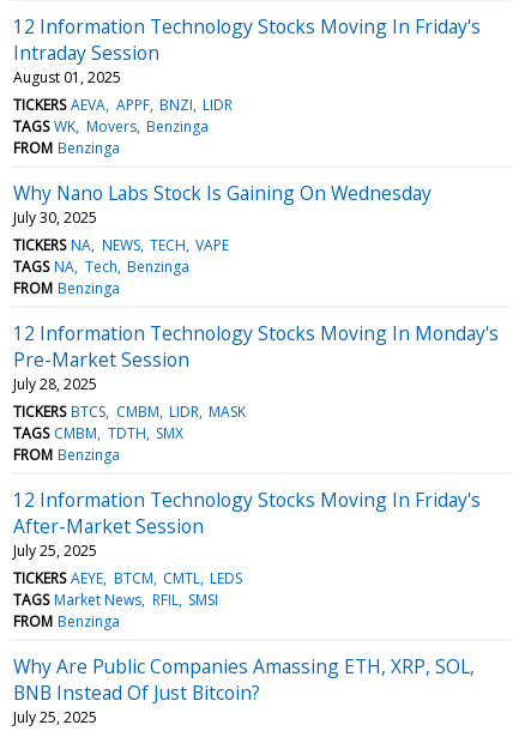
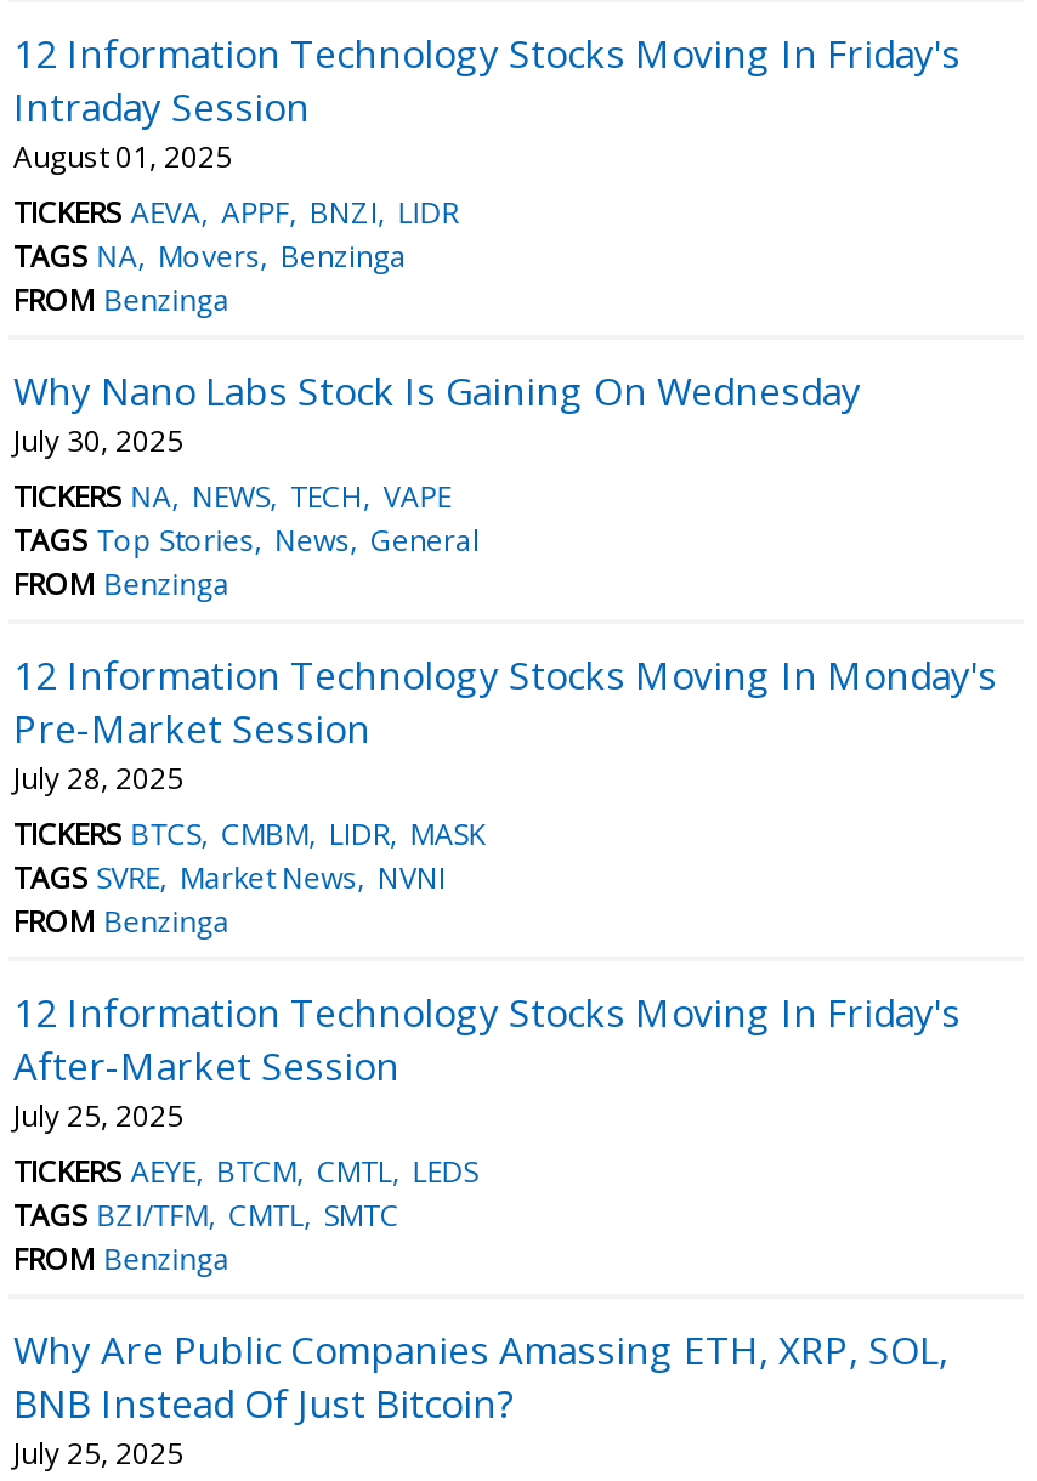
- TAGS WK Movers Benzinga
+ TAGS NA Movers Benzinga

- TAGS NA Tech Benzinga
+ TAGS Top Stories News General

- TAGS CMBM TDTH SMX
+ TAGS SVRE Market News NVNI

- TAGS Market News RFIL SMSI
+ TAGS BZI/TFM CMTL SMTC
